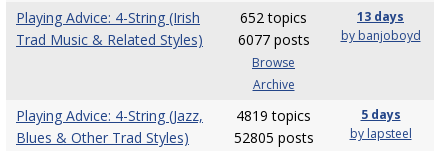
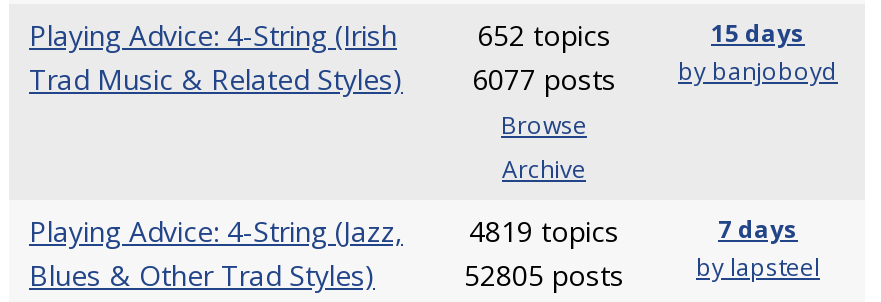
- 13 days
+ 15 days

- 5 days
+ 7 days
